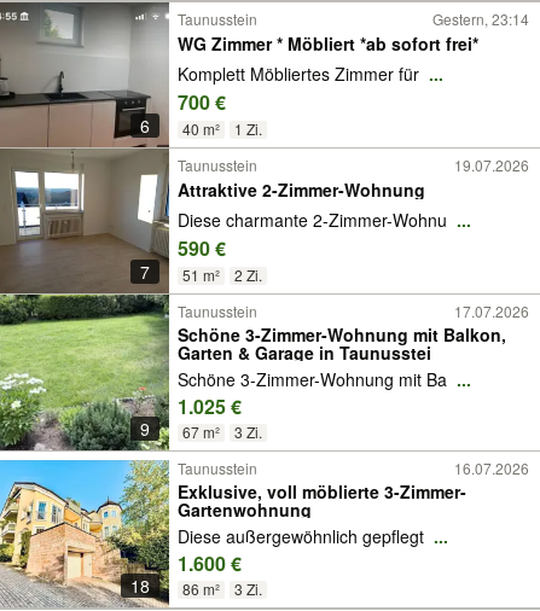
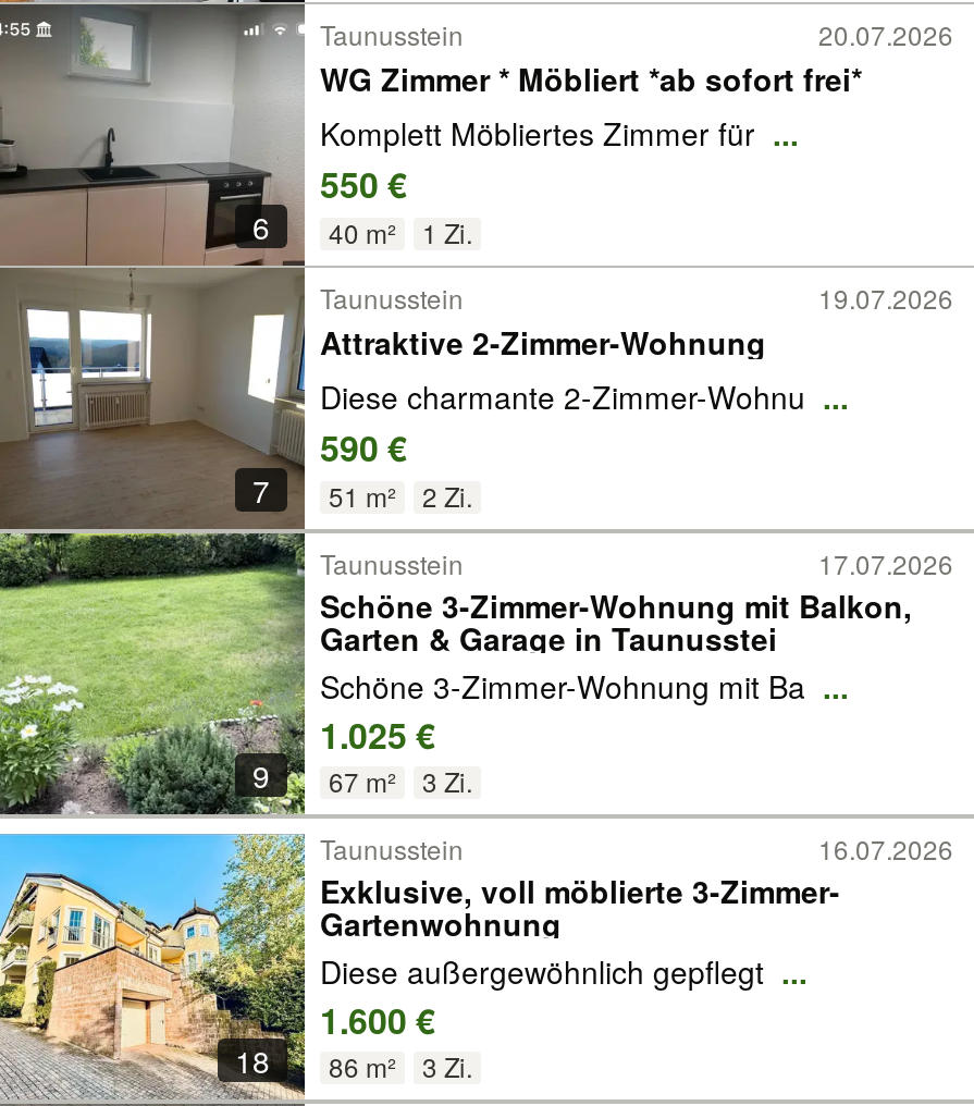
- Gestern, 23:14
+ 20.07.2026

- 700 €
+ 550 €
